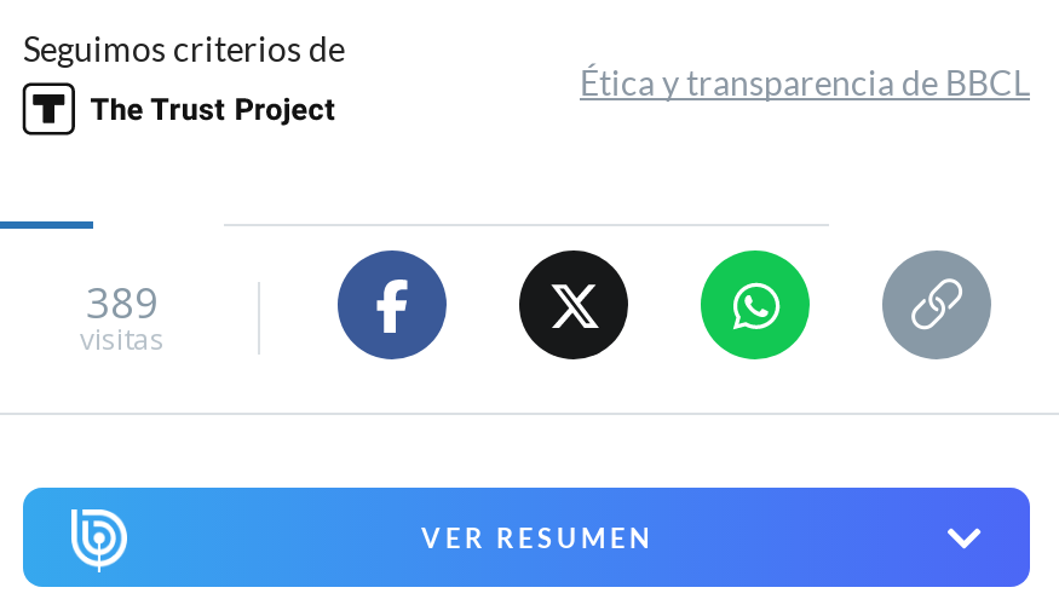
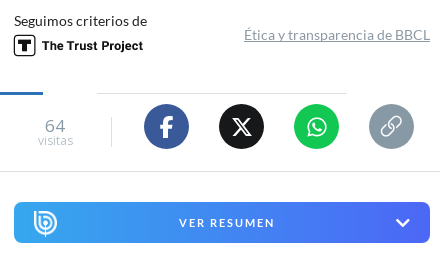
- 389
+ 64
